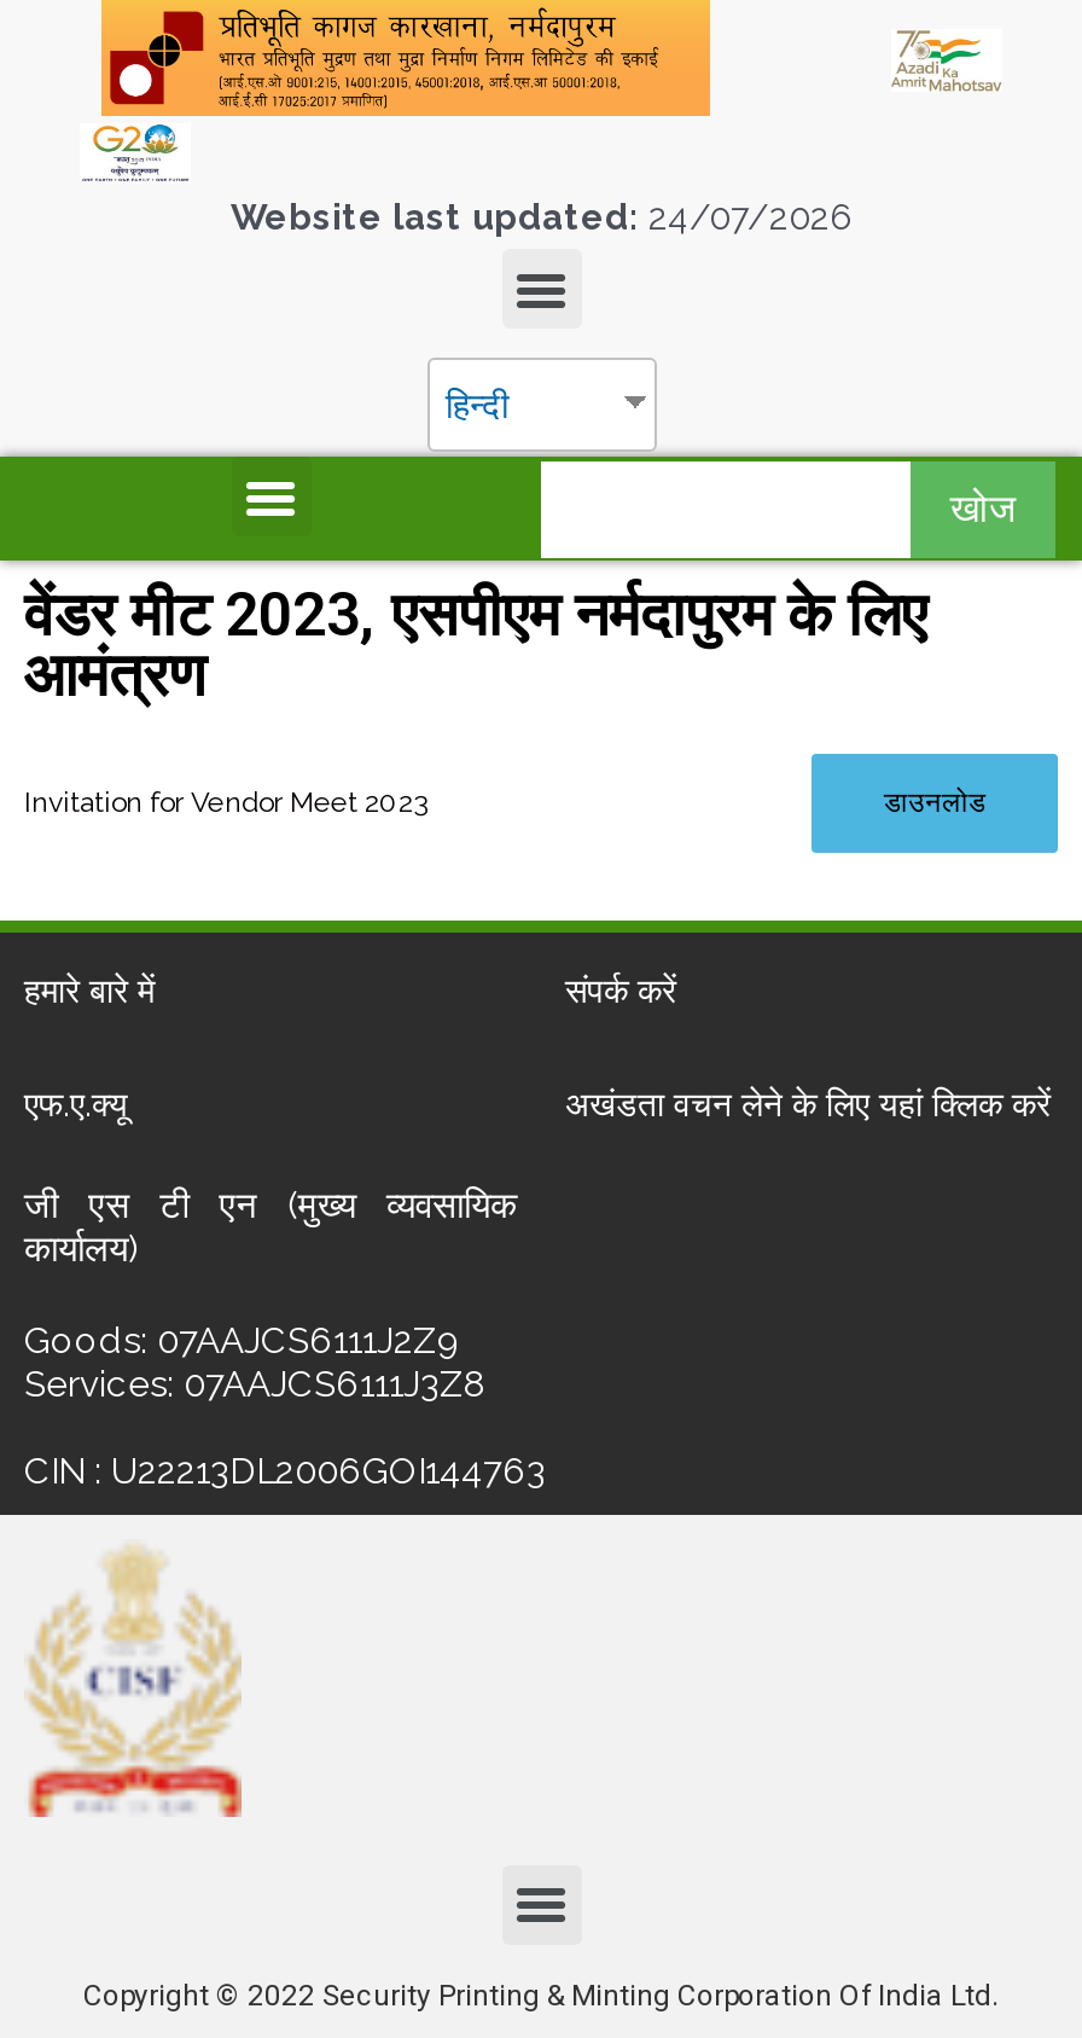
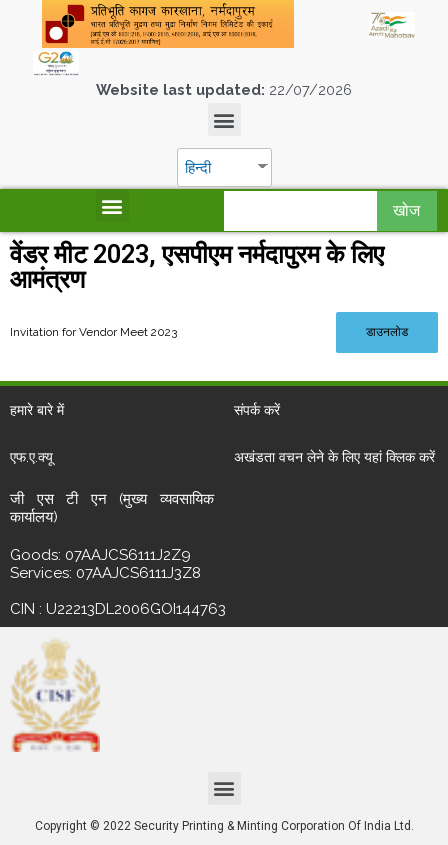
- Website last updated: 24/07/2026
+ Website last updated: 22/07/2026
